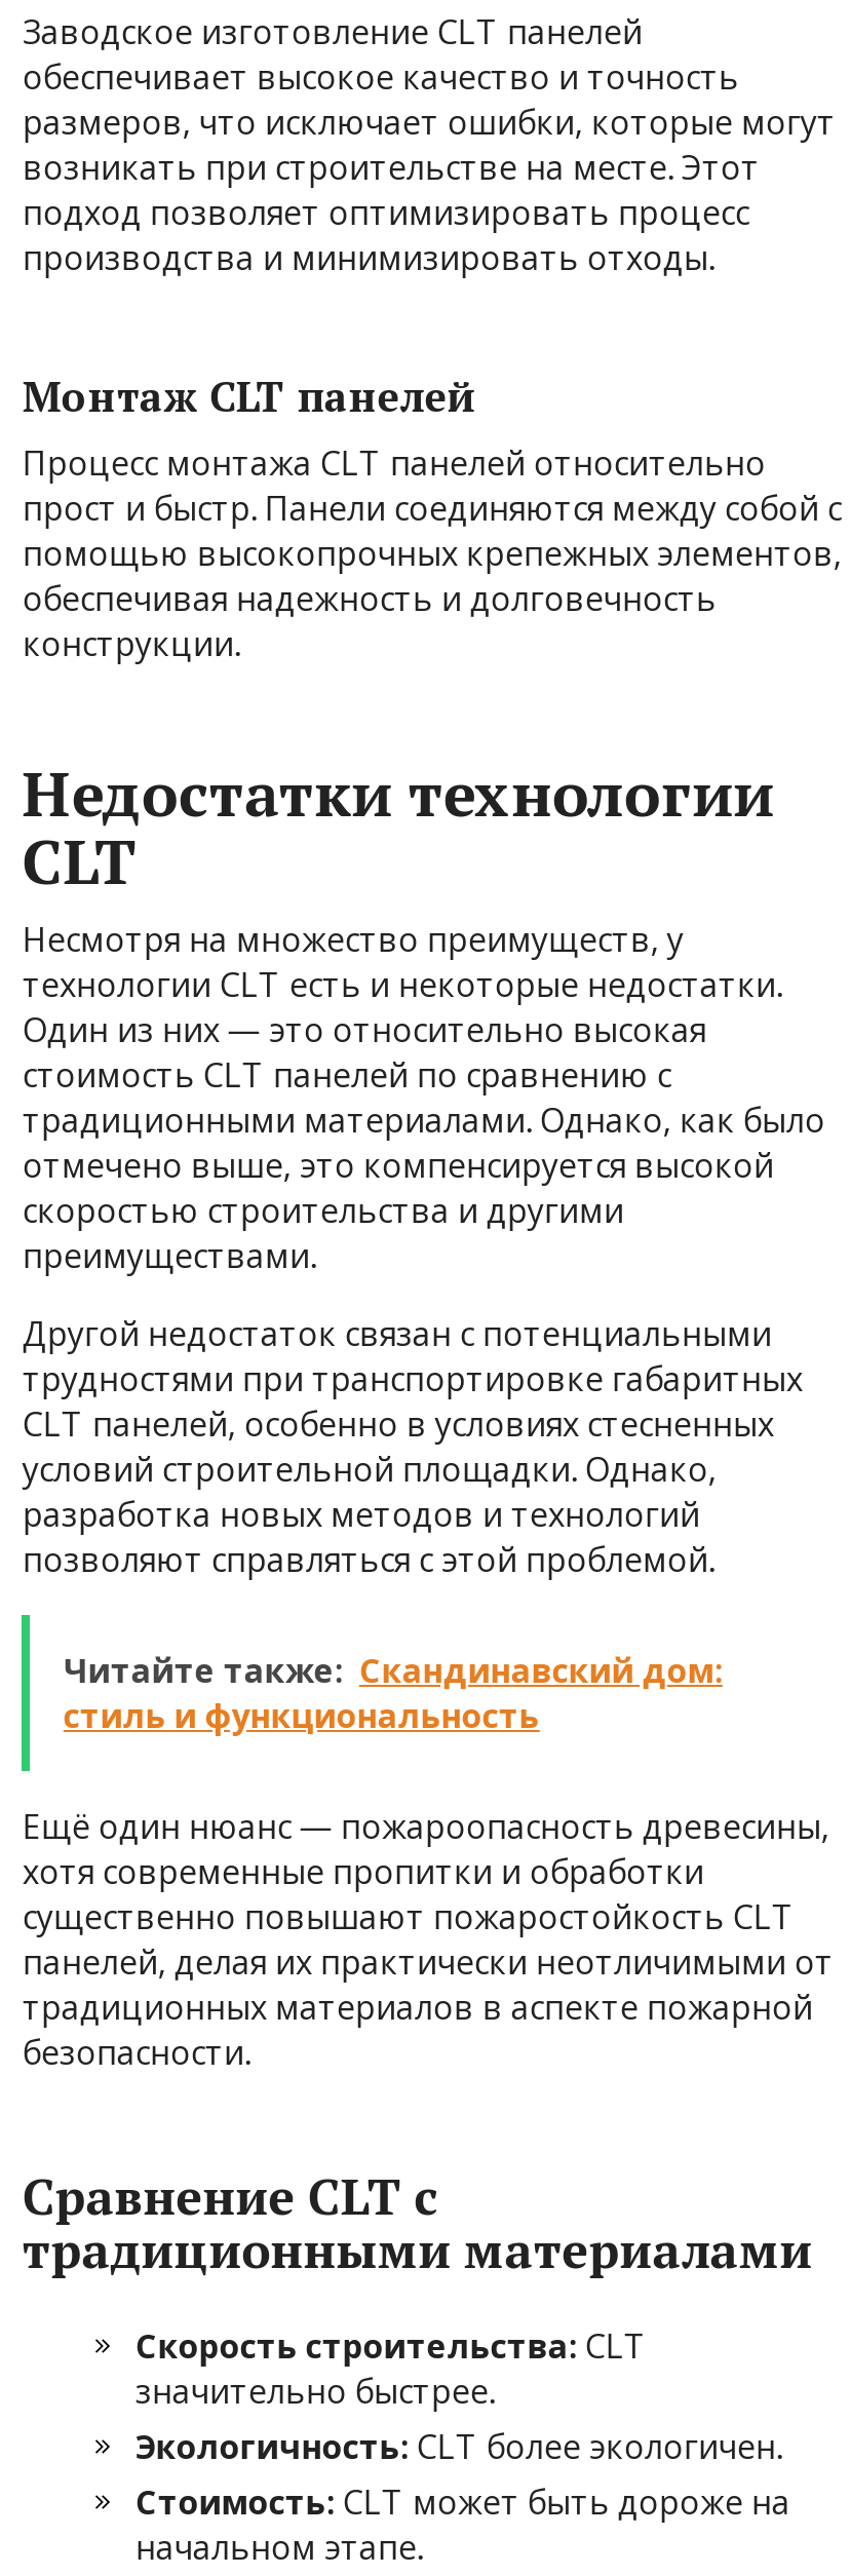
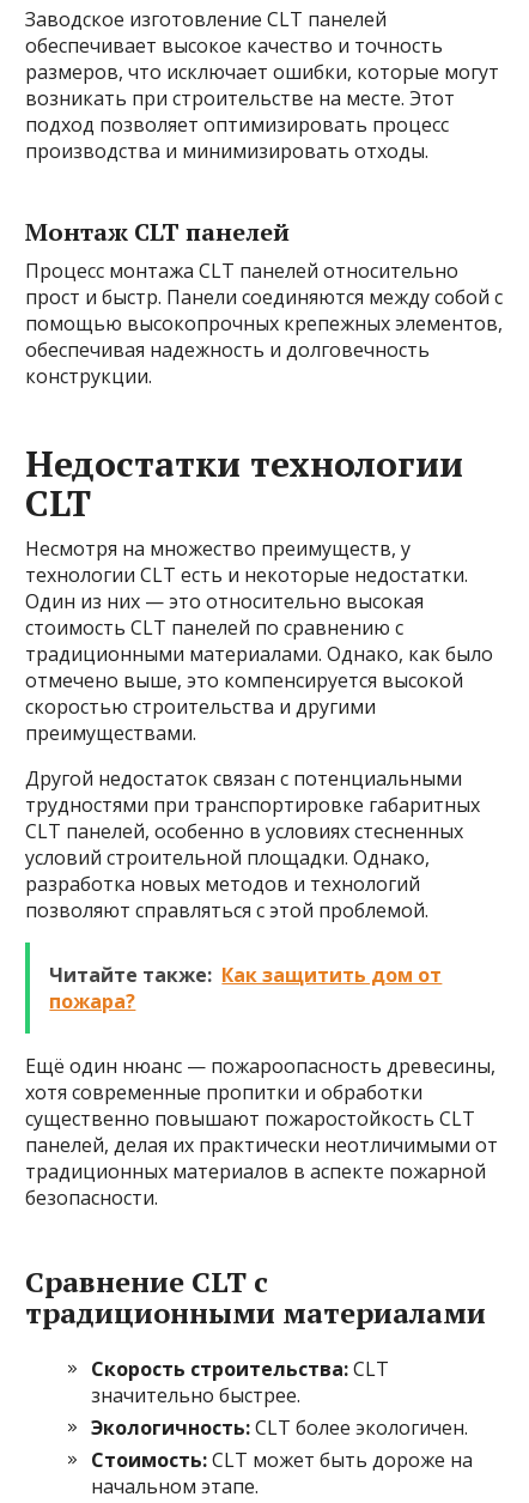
- Читайте также: Скандинавский дом:
- стиль и функциональность
+ Читайте также: Как защитить дом от
+ пожара?
